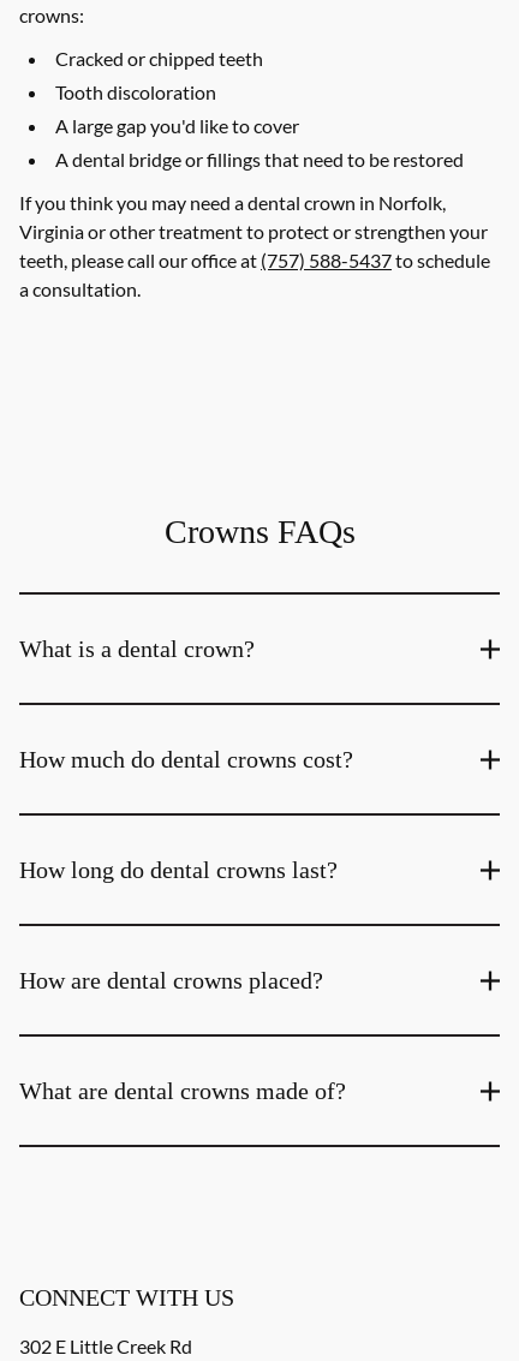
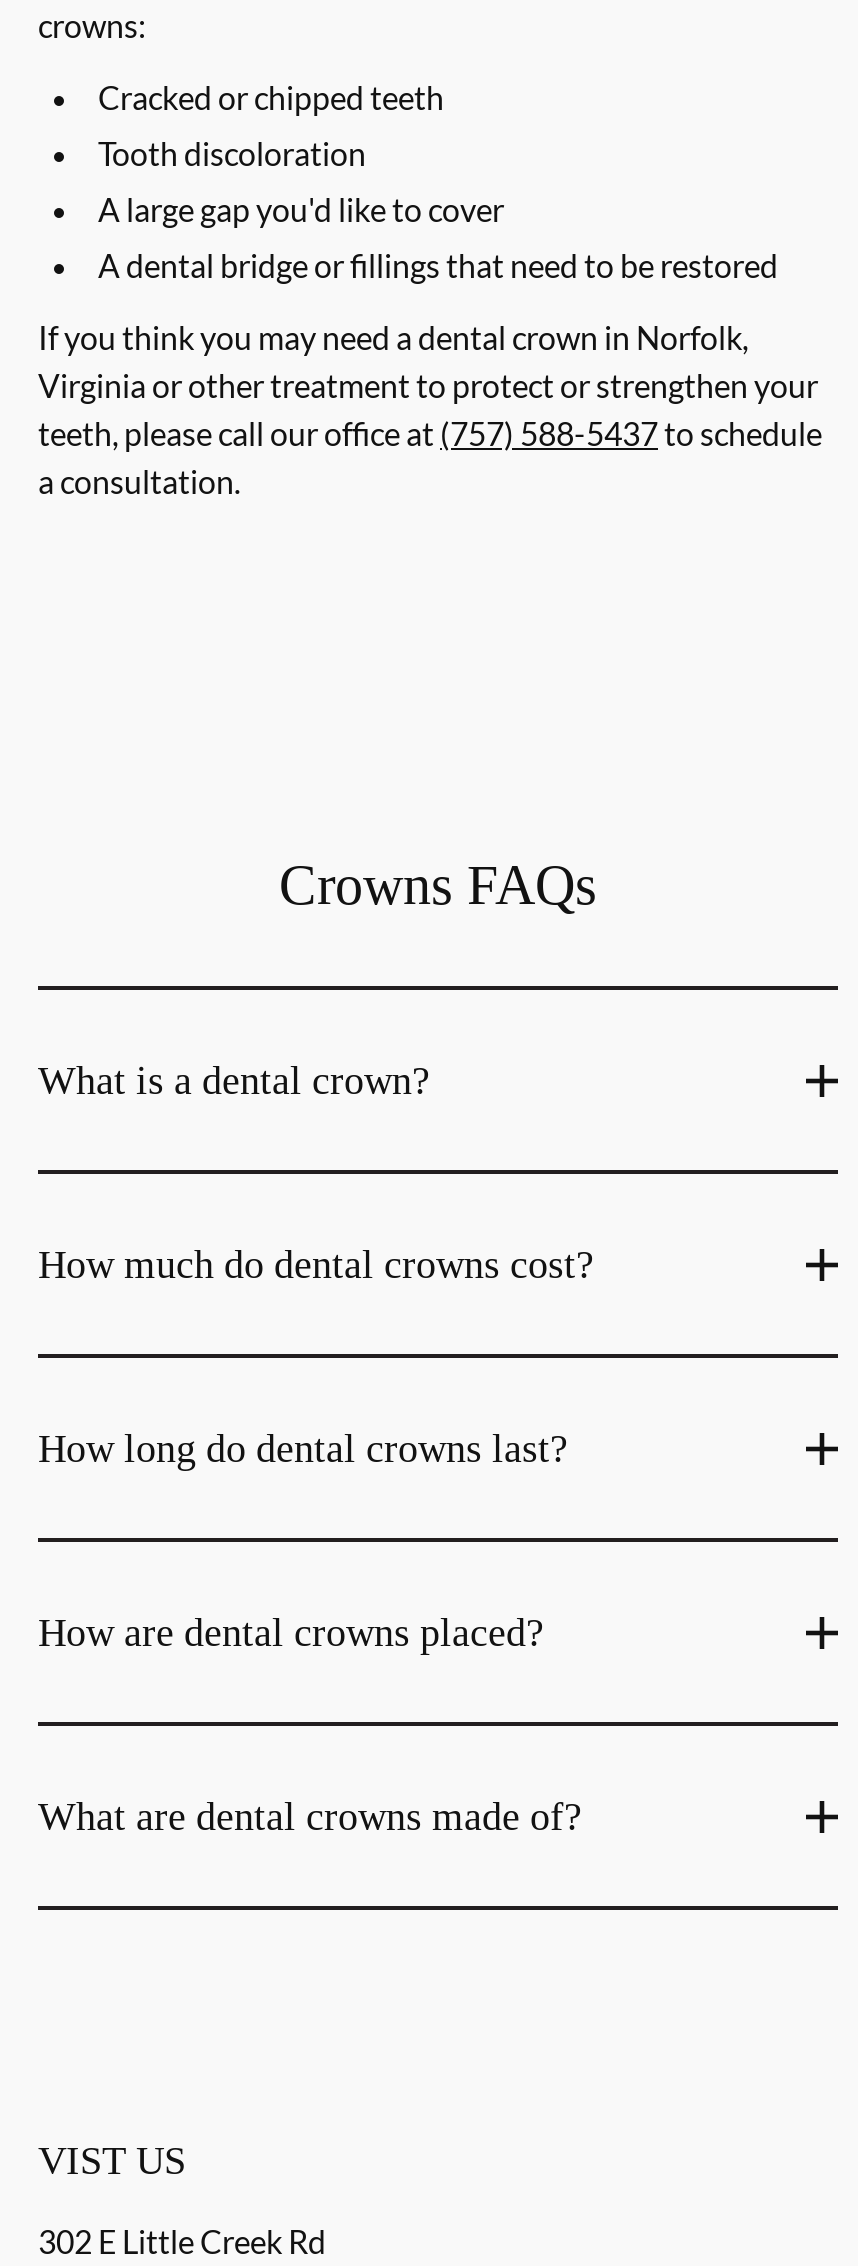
- CONNECT WITH US
+ VIST US
